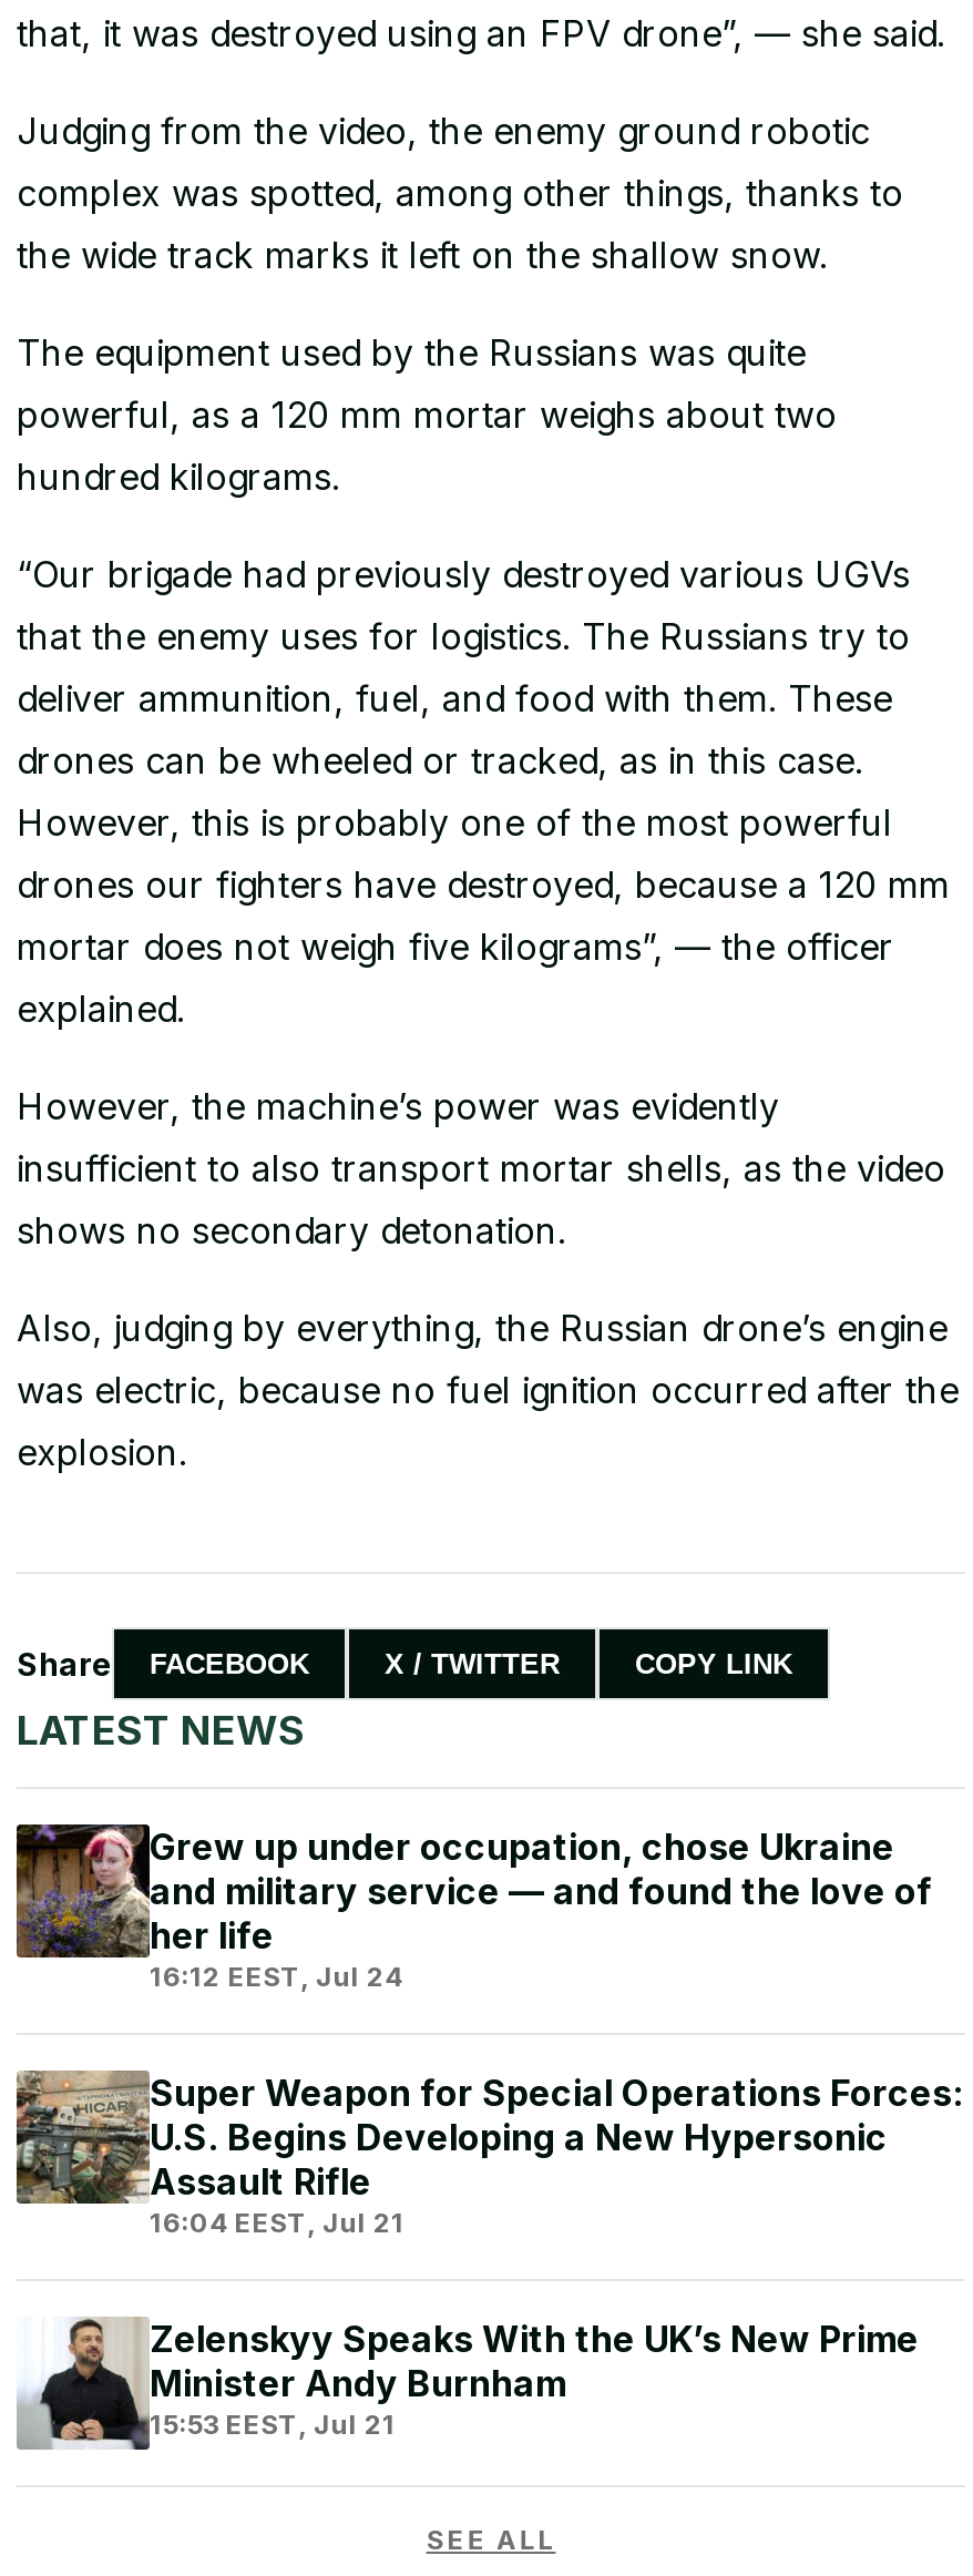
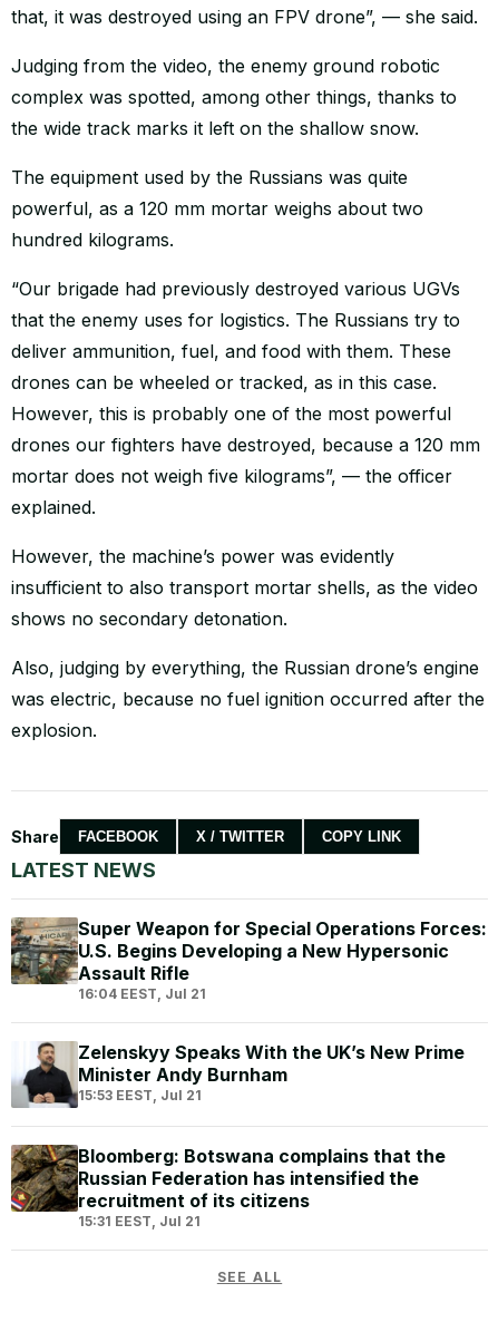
- [image]
- Grew up under occupation, chose Ukraine
- and military service — and found the love of
- her life
- 16:12 EEST, Jul 24

moved up: [image] | Super Weapon for Special Operations Forces: | U.S. Begins Developing a New Hypersonic | Assault Rifle | 16:04 EEST, Jul 21 | Zelenskyy Speaks With the UK’s New Prime | Minister Andy Burnham | 15:53 EEST, Jul 21

+ [image]
+ Bloomberg: Botswana complains that the
+ Russian Federation has intensified the
+ recruitment of its citizens
+ 15:31 EEST, Jul 21
